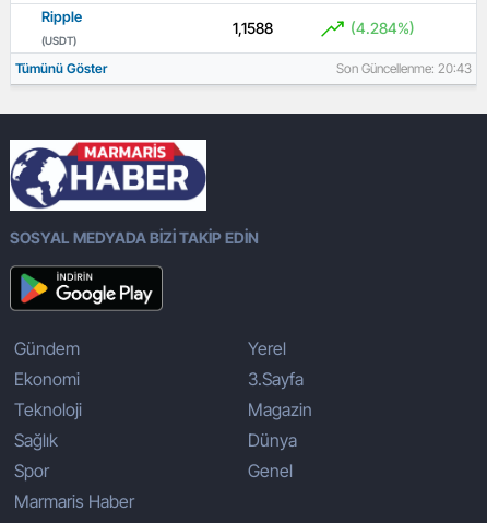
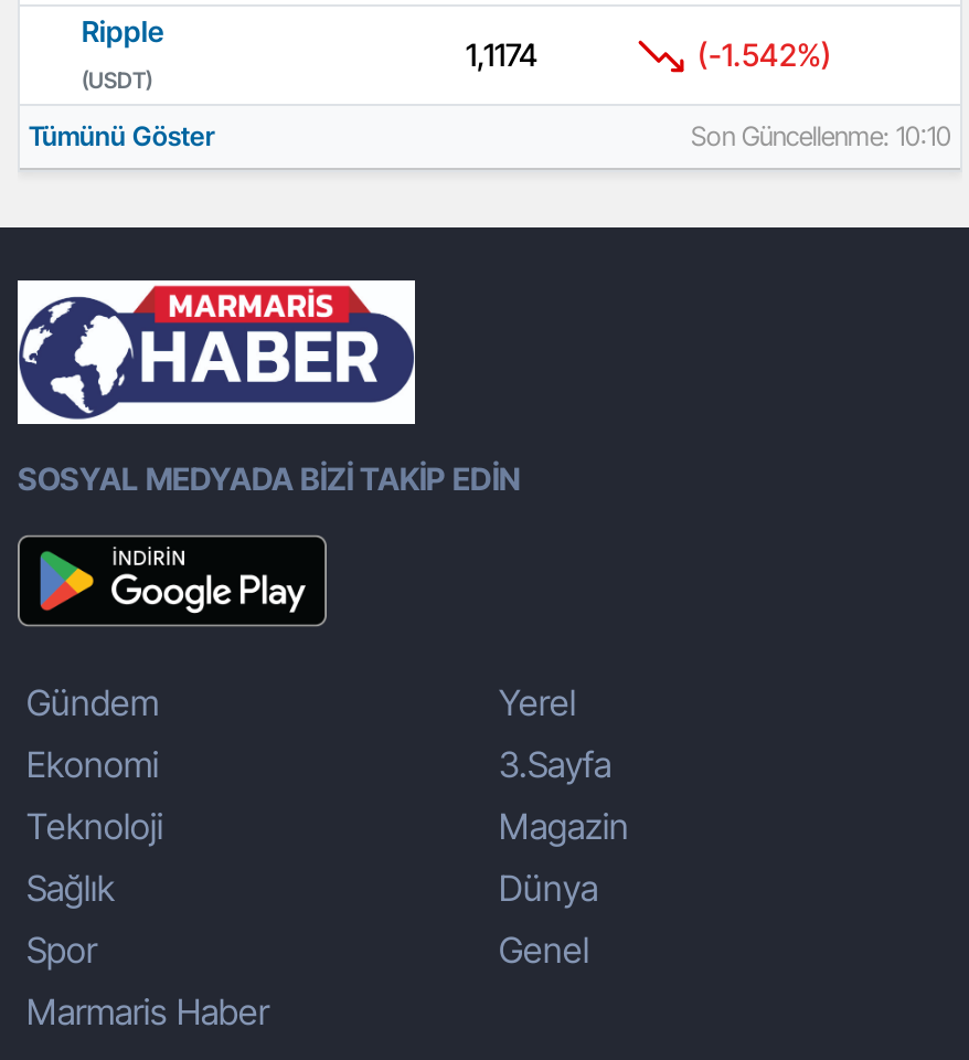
- 1,1588
+ 1,1174

- (4.284%)
+ (-1.542%)

- Son Güncellenme: 20:43
+ Son Güncellenme: 10:10
